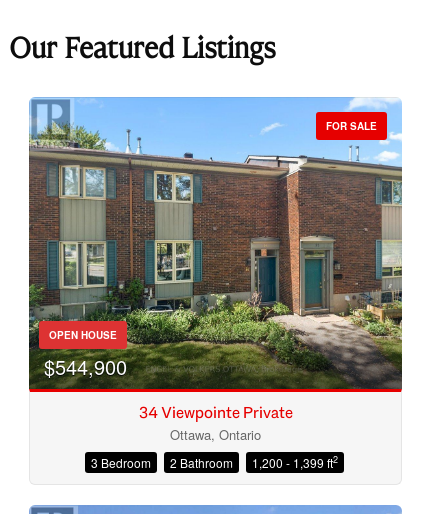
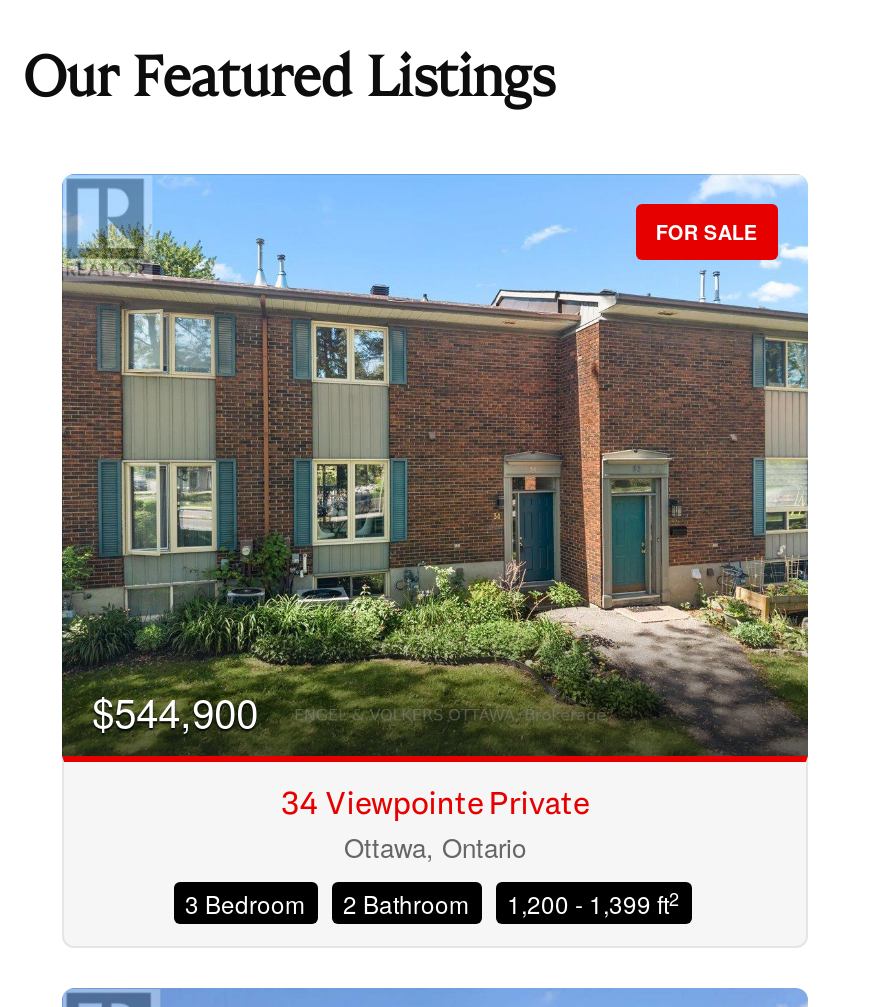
- OPEN HOUSE
